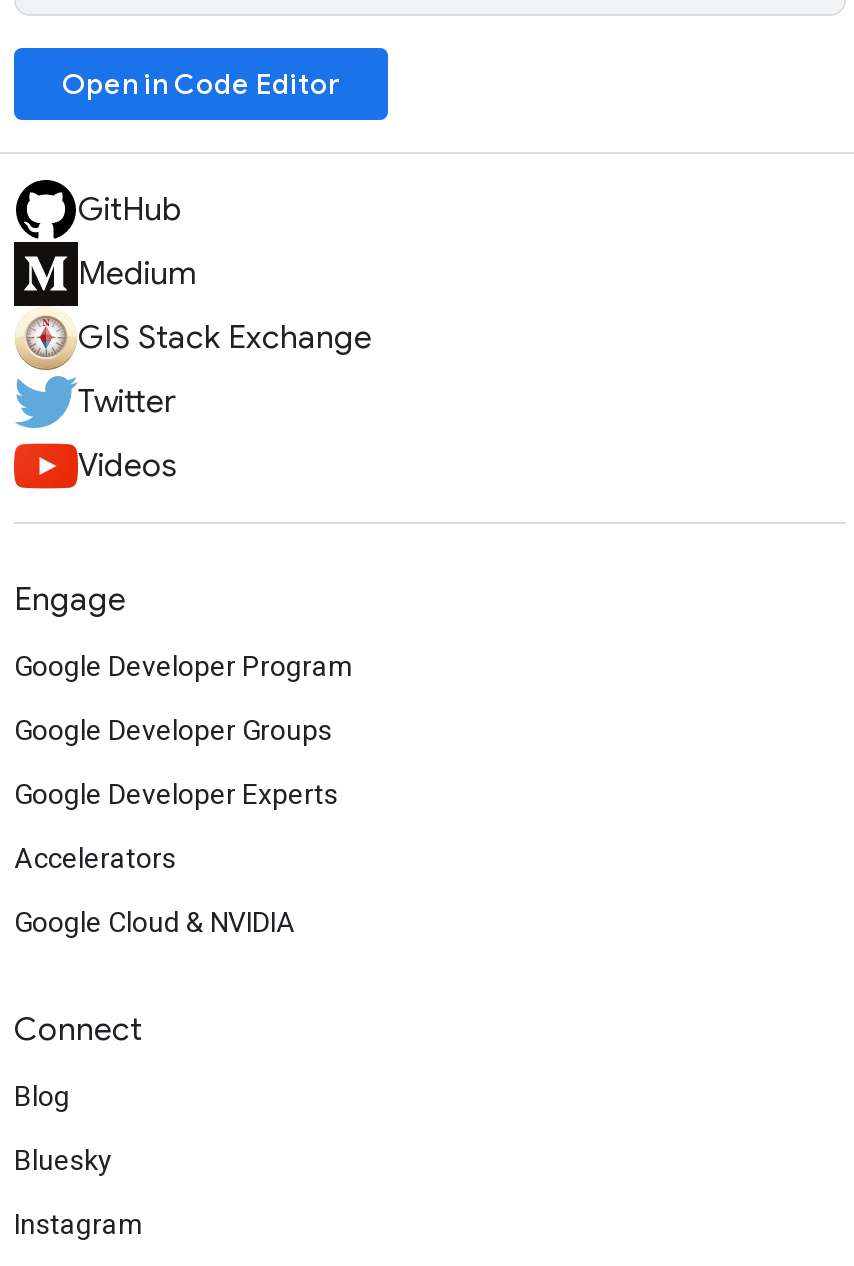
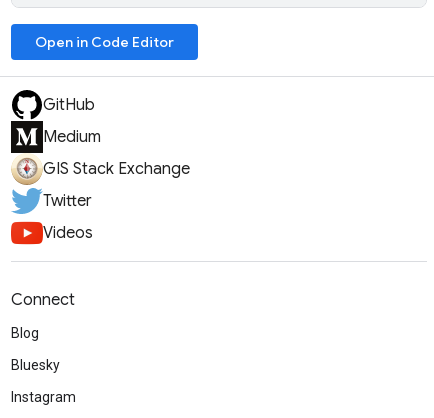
- Engage
- Google Developer Program
- Google Developer Groups
- Google Developer Experts
- Accelerators
- Google Cloud & NVIDIA
